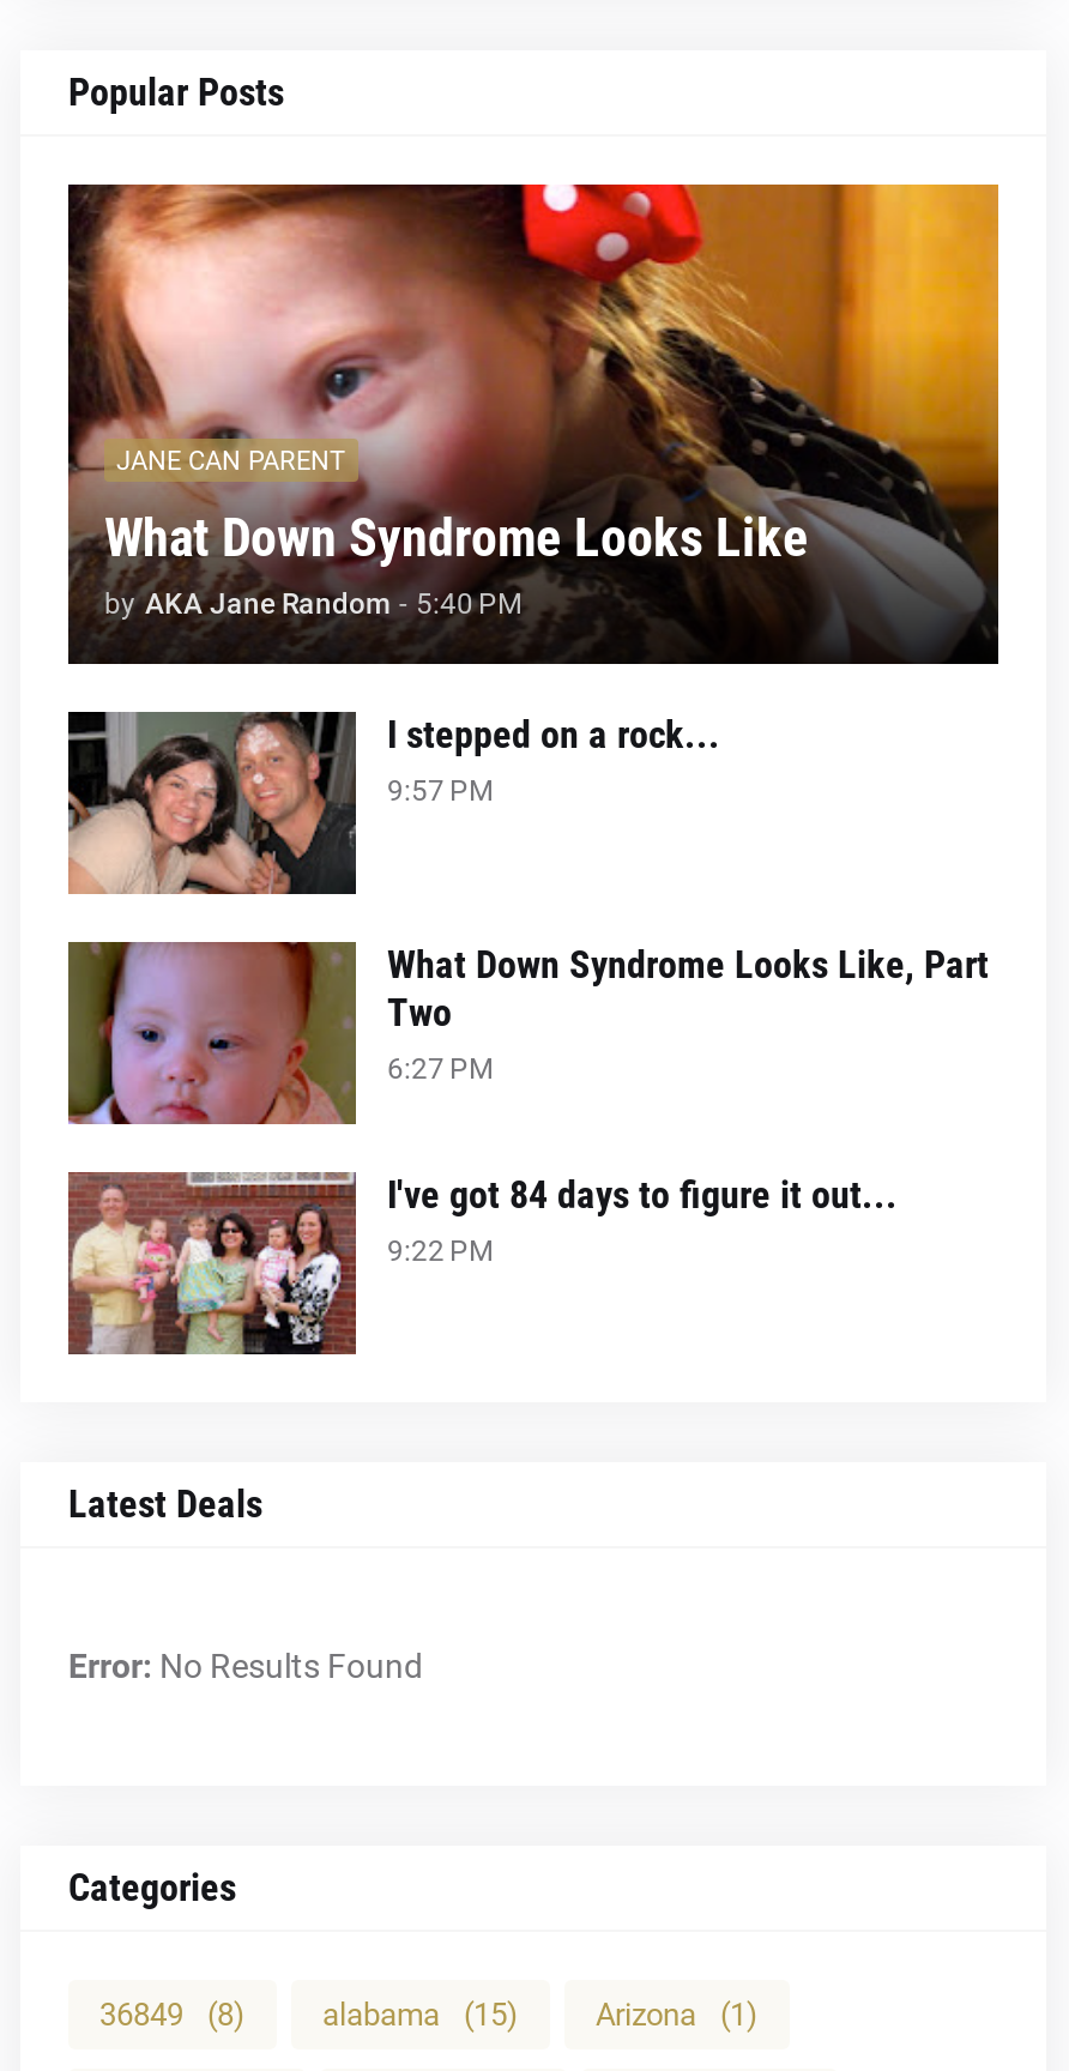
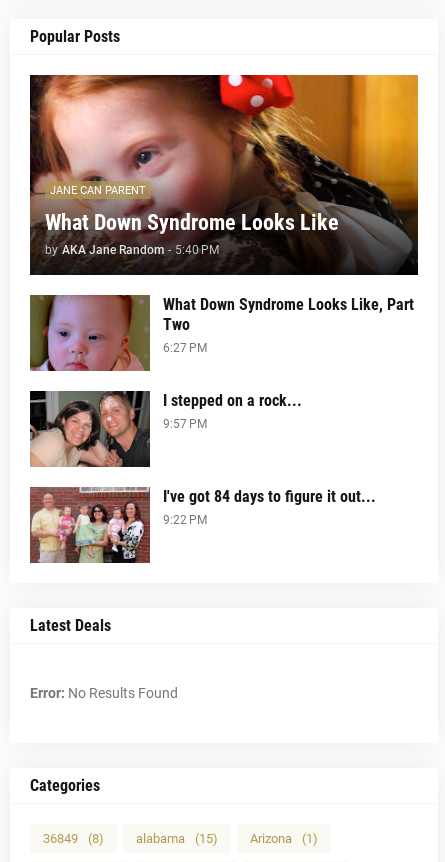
moved down: [image] | I stepped on a rock... | 9:57 PM

moved up: [image] | What Down Syndrome Looks Like, Part | Two | 6:27 PM
